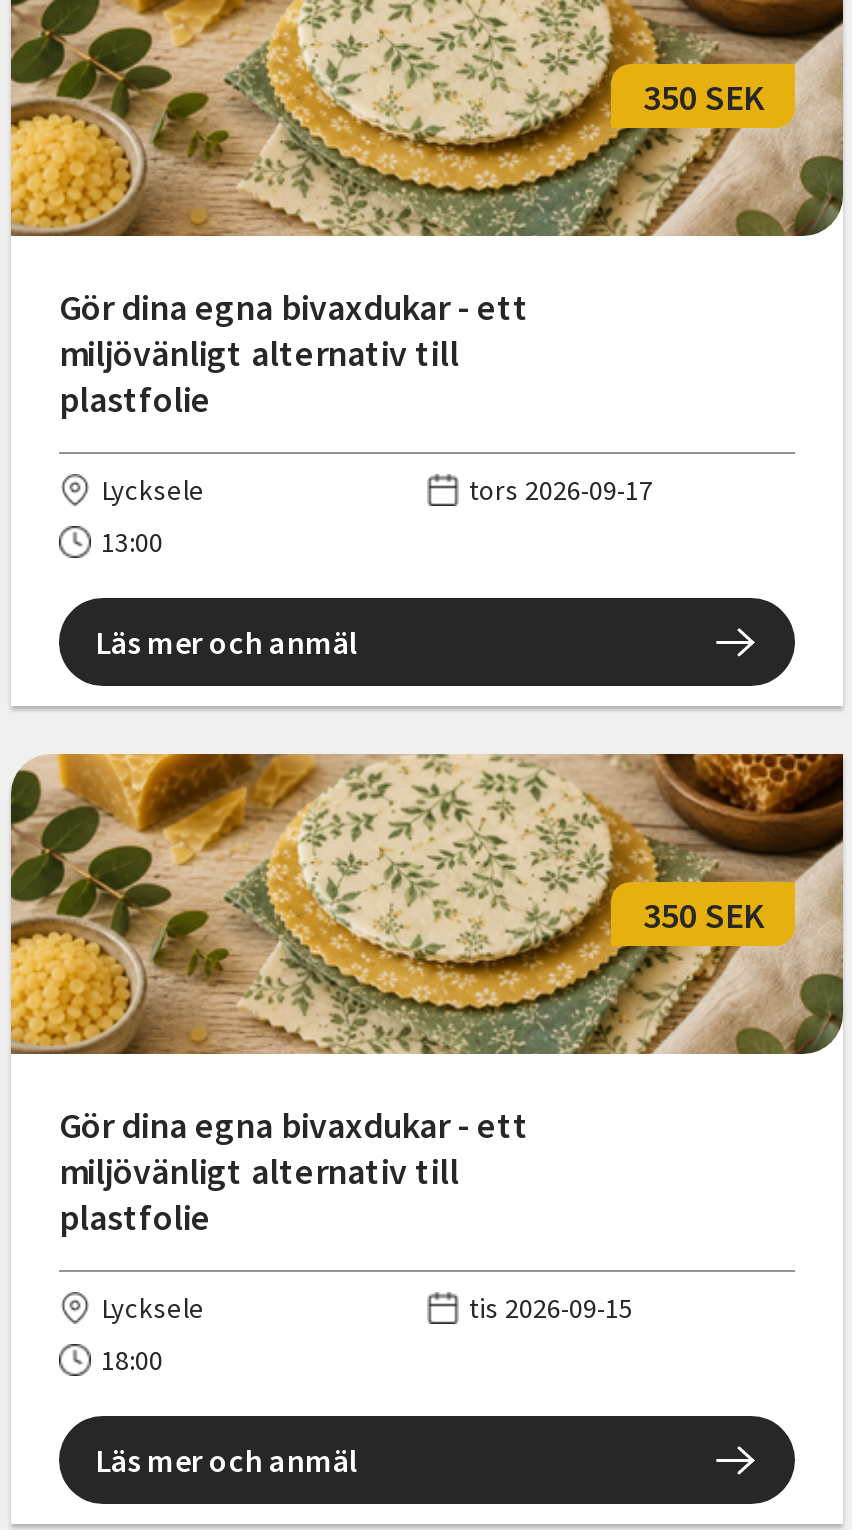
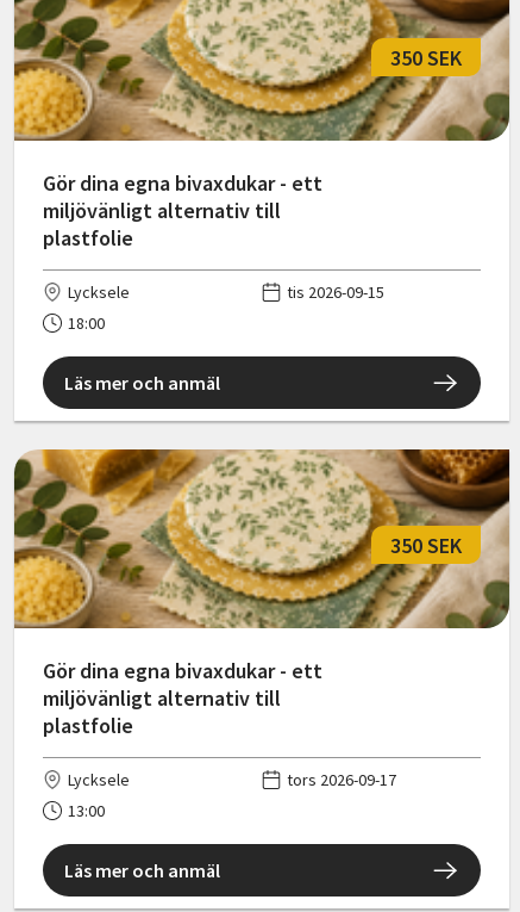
- tors 2026-09-17
- 13:00
+ tis 2026-09-15
+ 18:00

- tis 2026-09-15
- 18:00
+ tors 2026-09-17
+ 13:00
